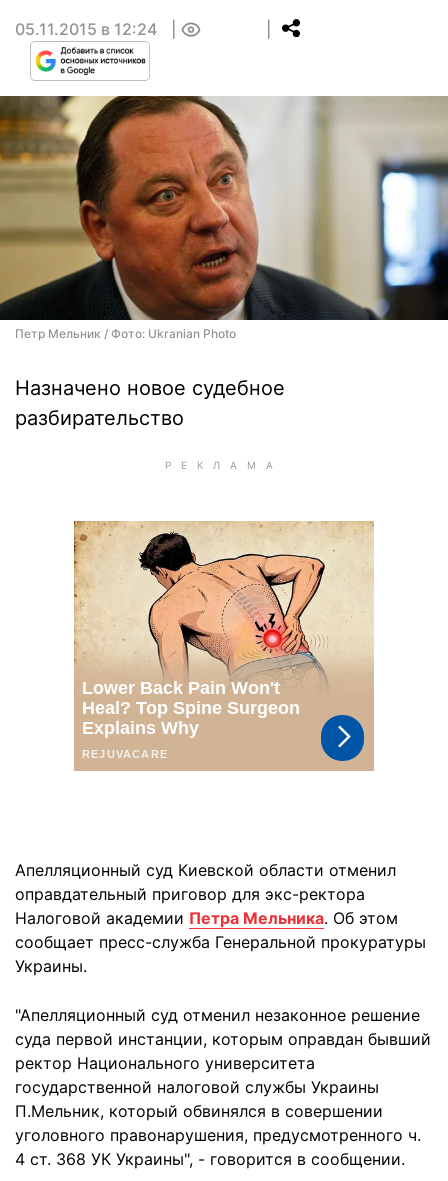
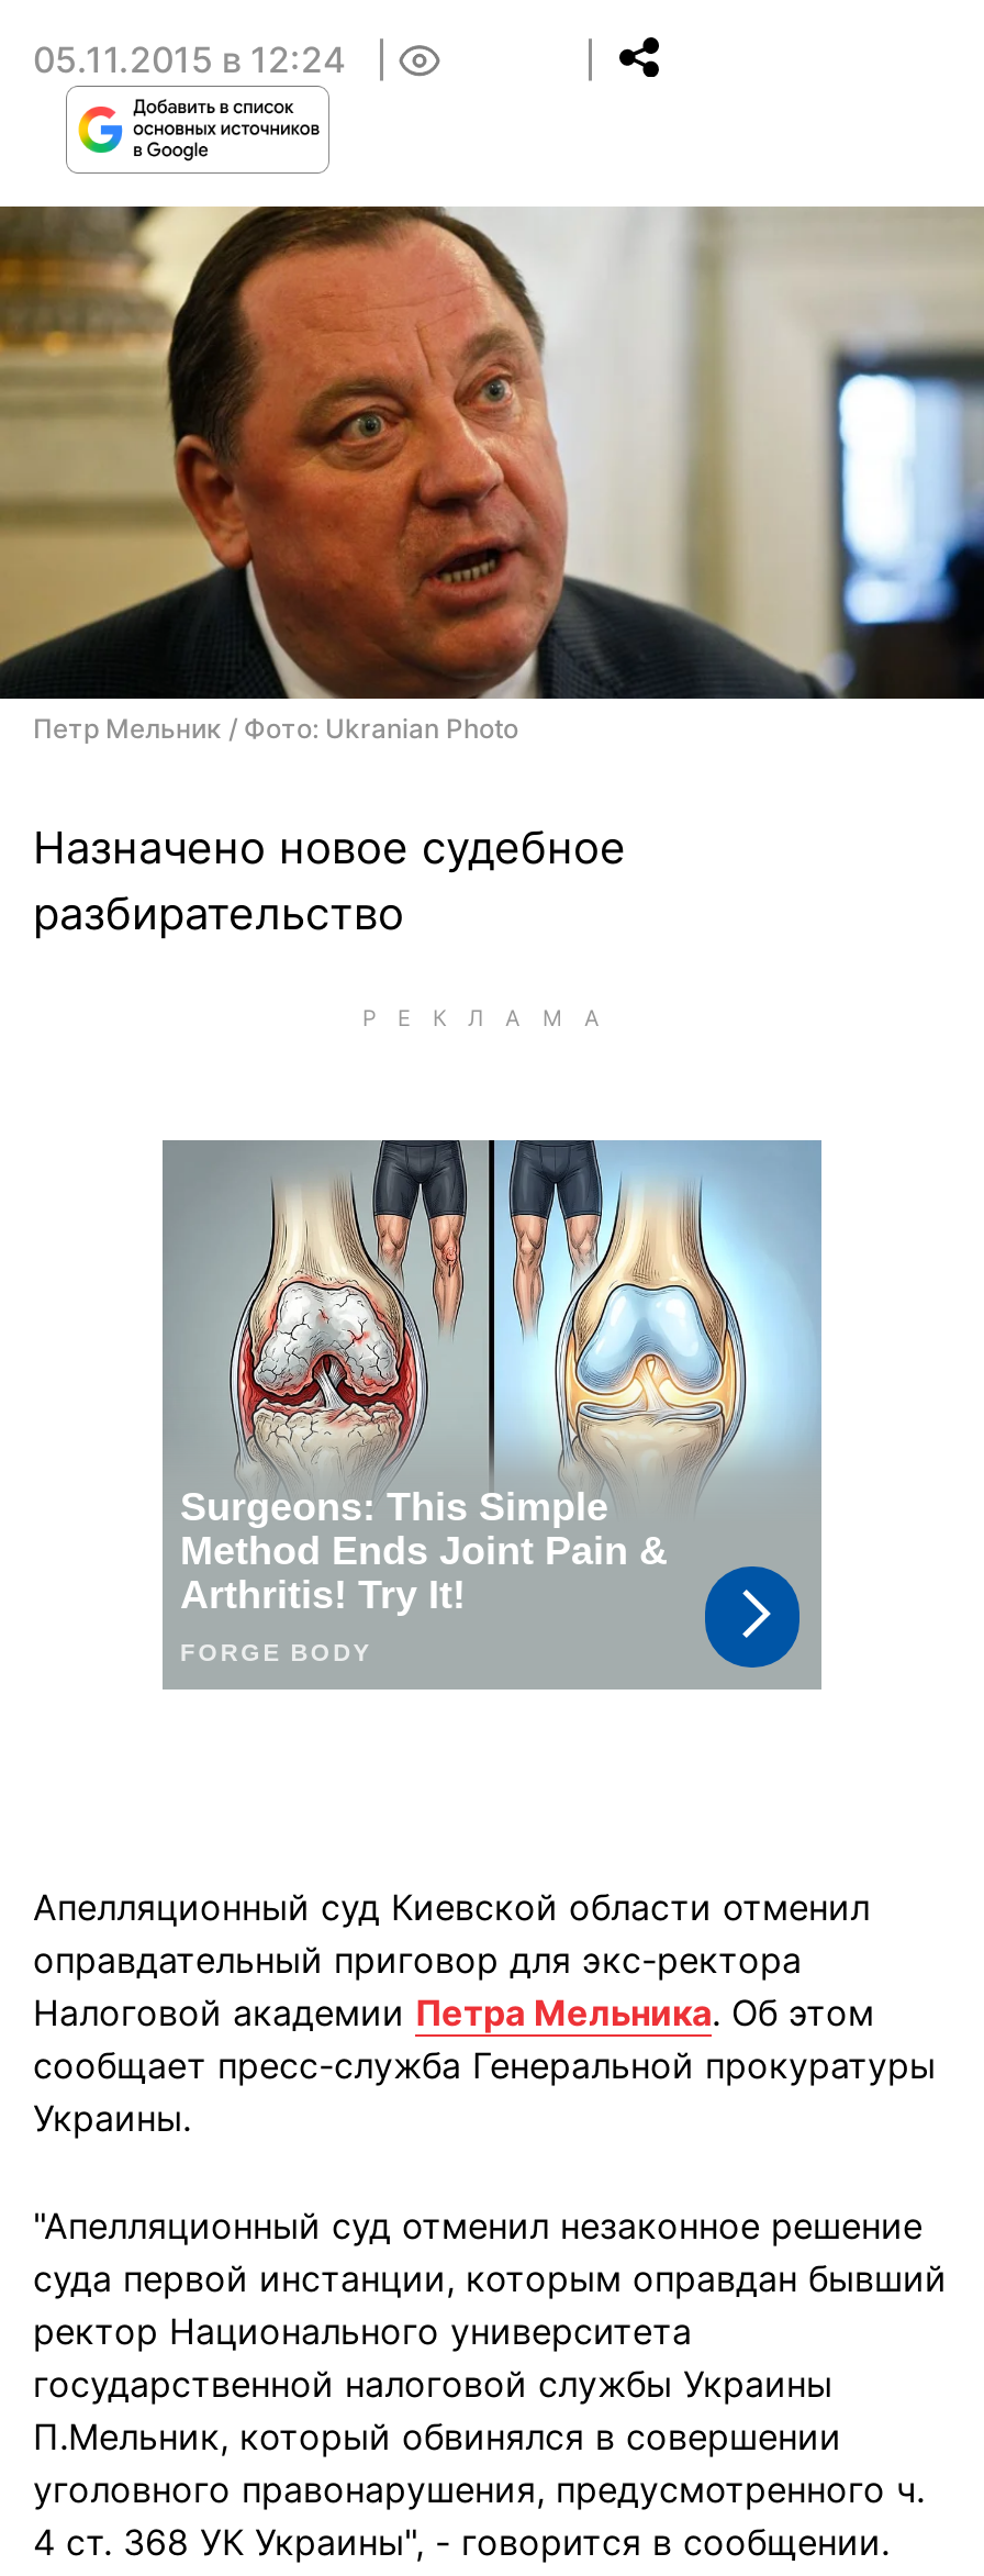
- [image]
+ [image]
